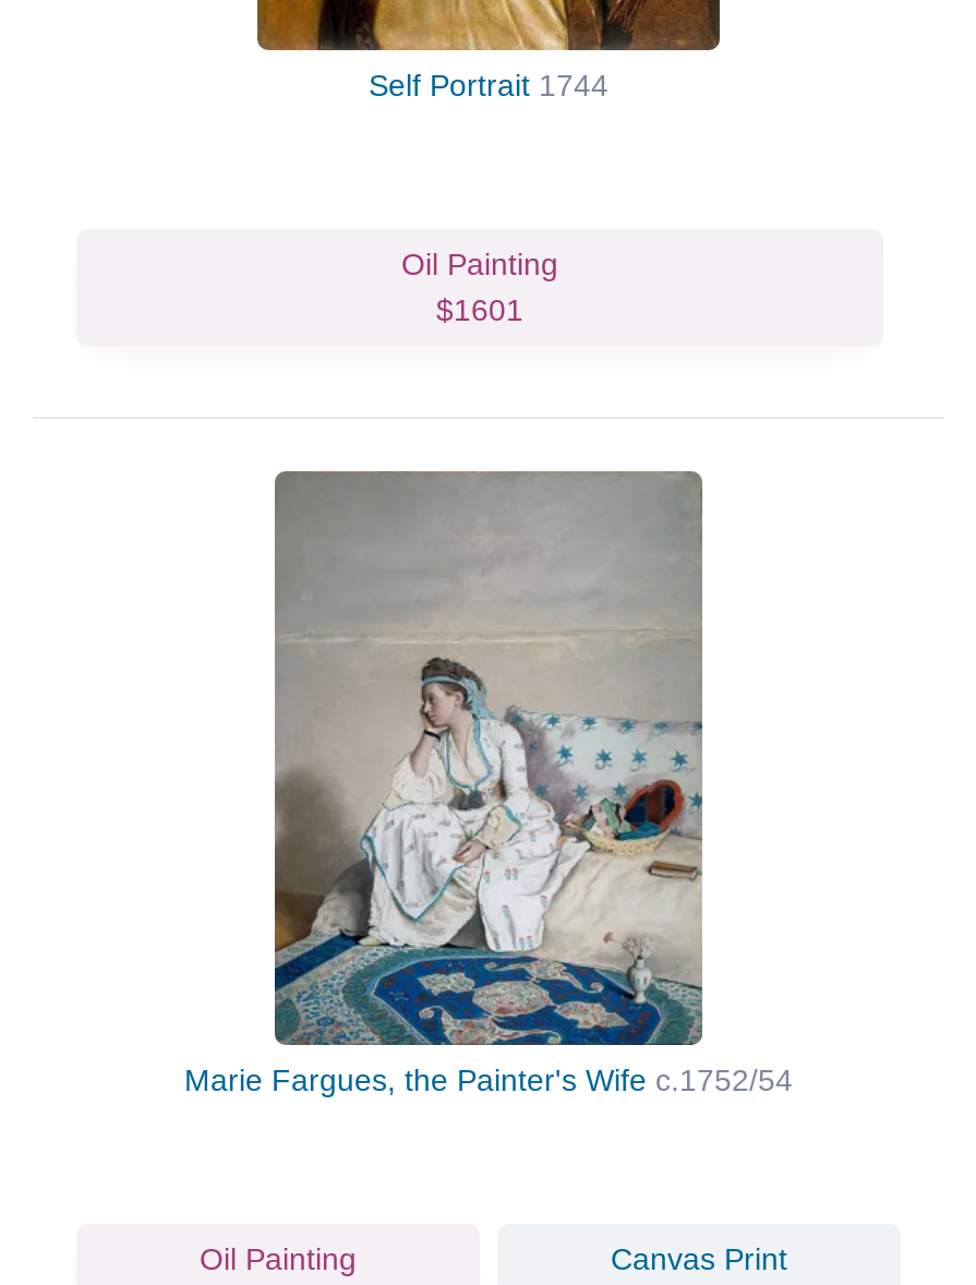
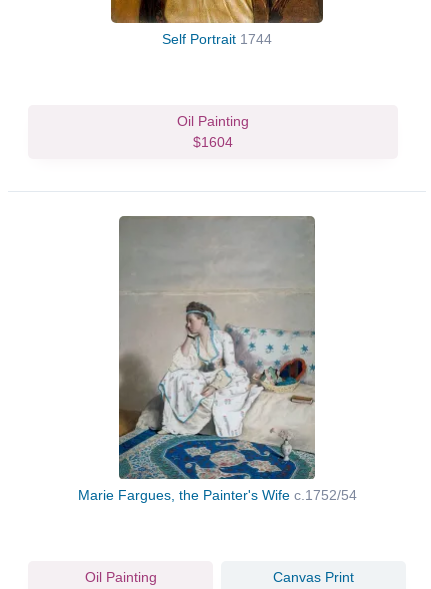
- $1601
+ $1604
